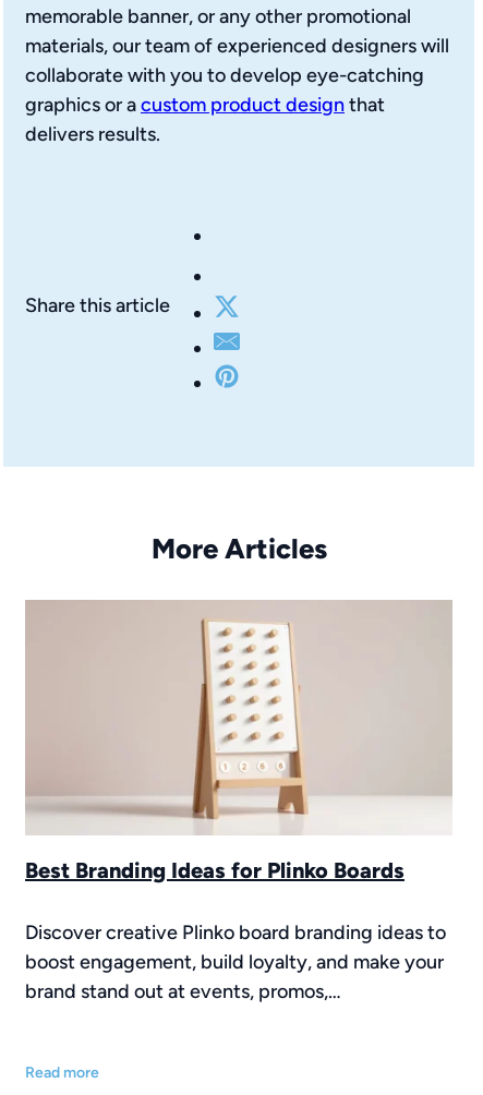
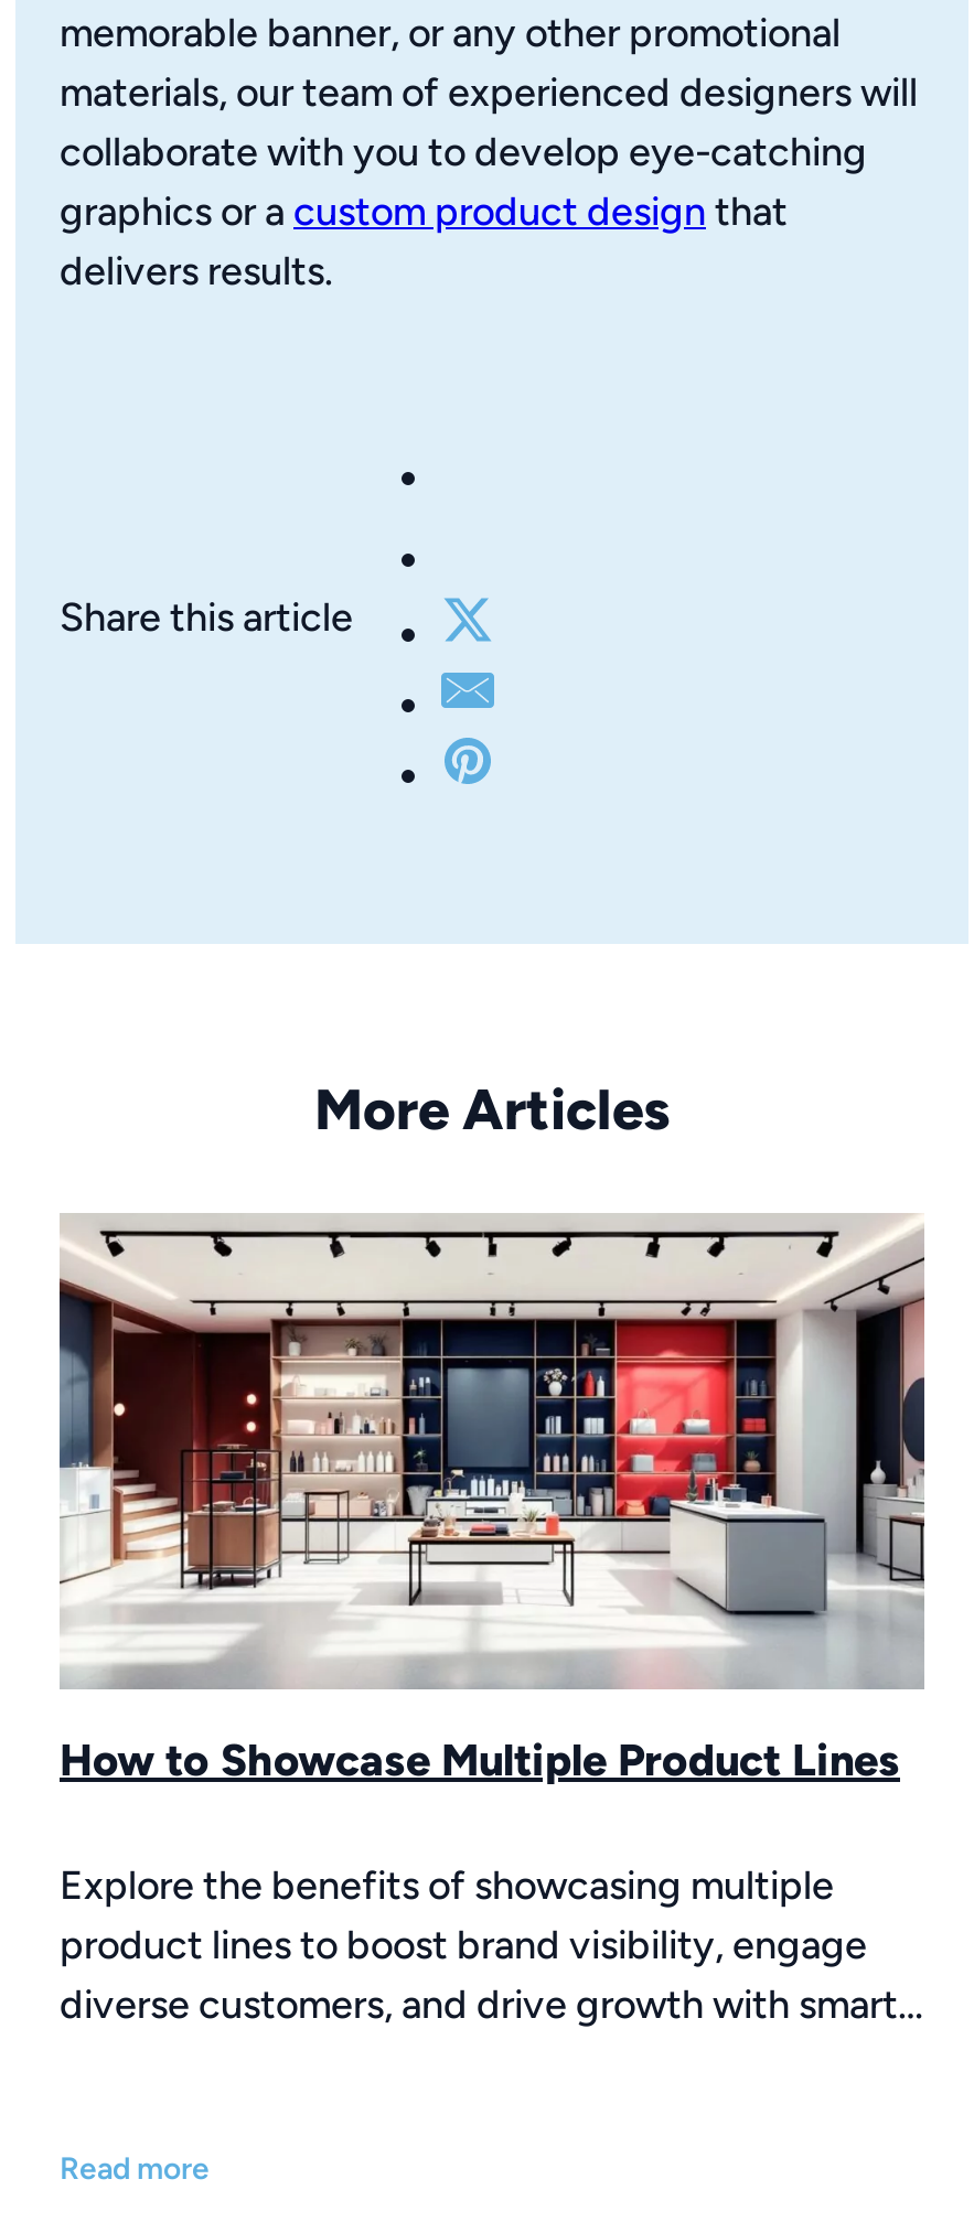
- [image]
- Best Branding Ideas for Plinko Boards
+ [image]
+ How to Showcase Multiple Product Lines

- Discover creative Plinko board branding ideas to
- boost engagement, build loyalty, and make your
- brand stand out at events, promos,…
+ Explore the benefits of showcasing multiple
+ product lines to boost brand visibility, engage
+ diverse customers, and drive growth with smart…
